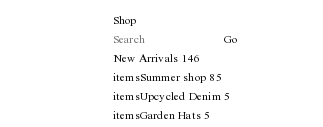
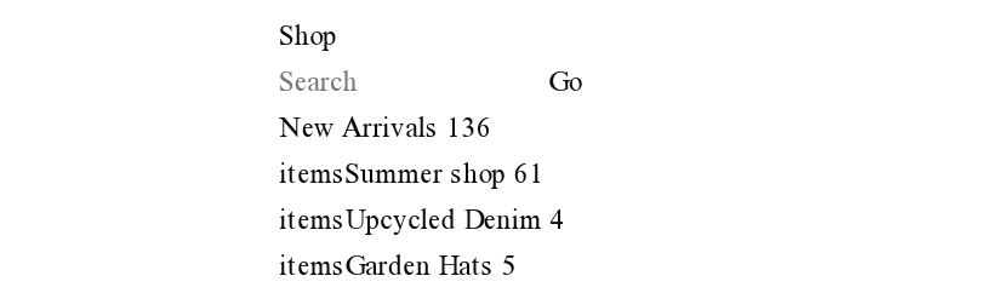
- New Arrivals 146
+ New Arrivals 136

- itemsSummer shop 85
+ itemsSummer shop 61

- itemsUpcycled Denim 5
+ itemsUpcycled Denim 4
